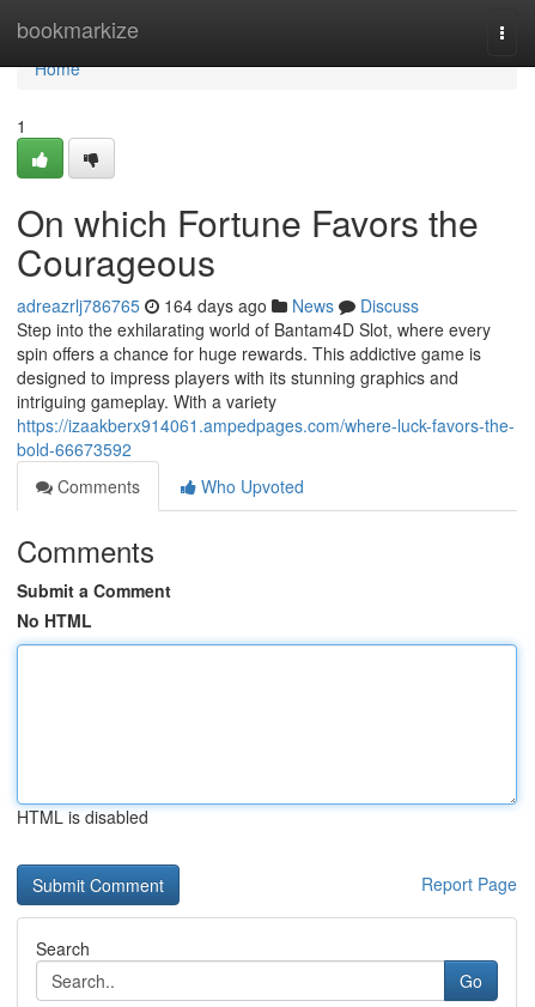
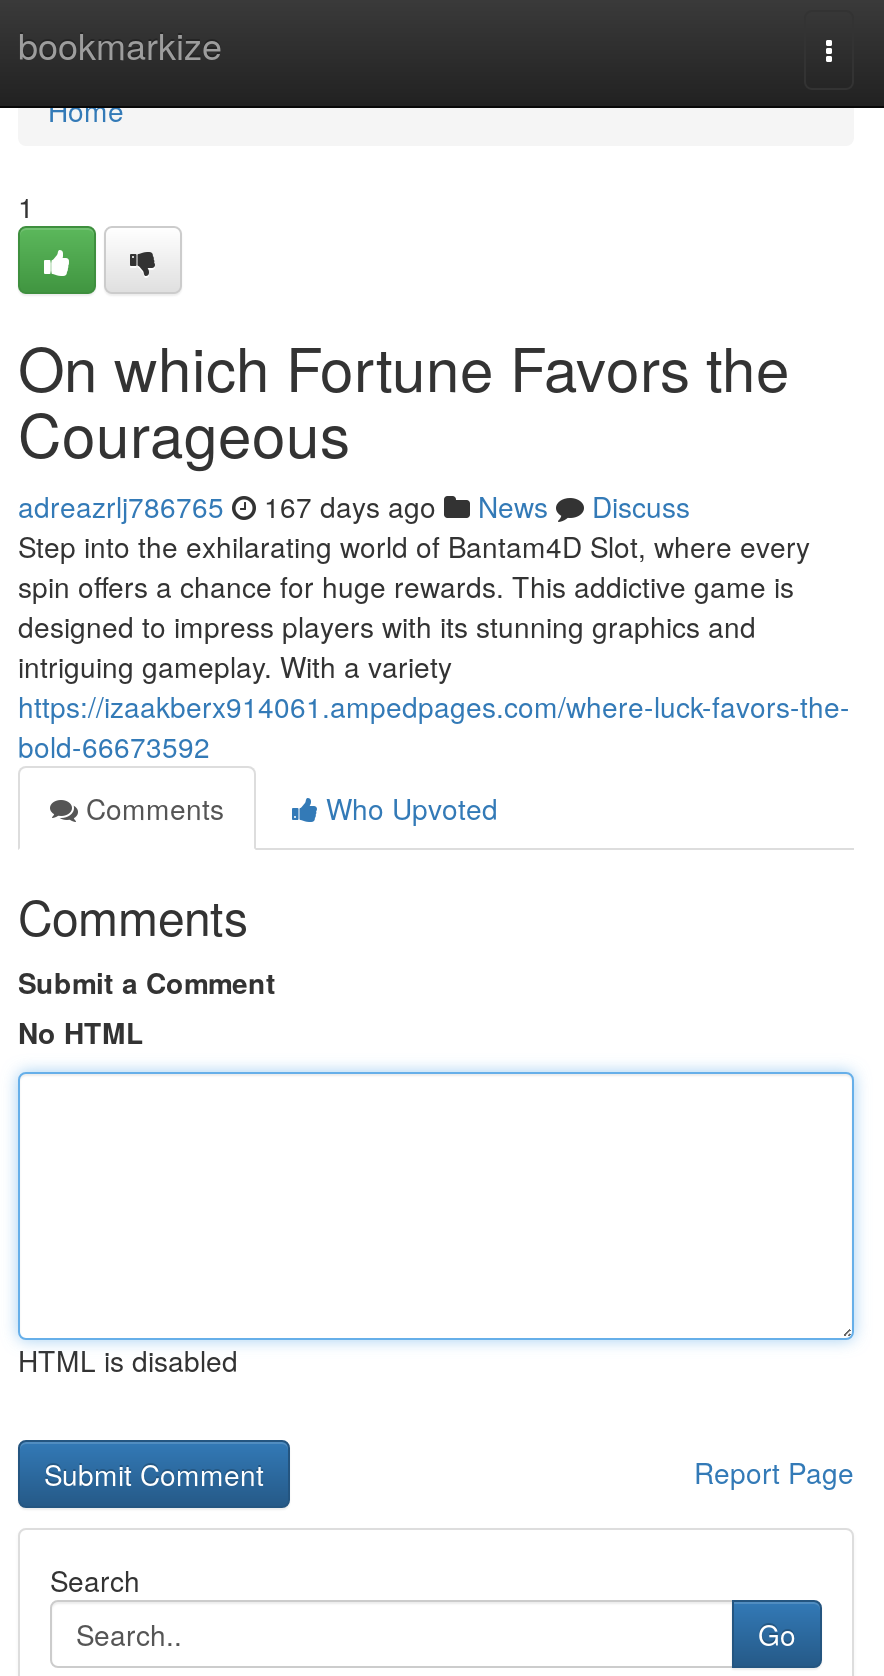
- adreazrlj786765 164 days ago News Discuss
+ adreazrlj786765 167 days ago News Discuss
